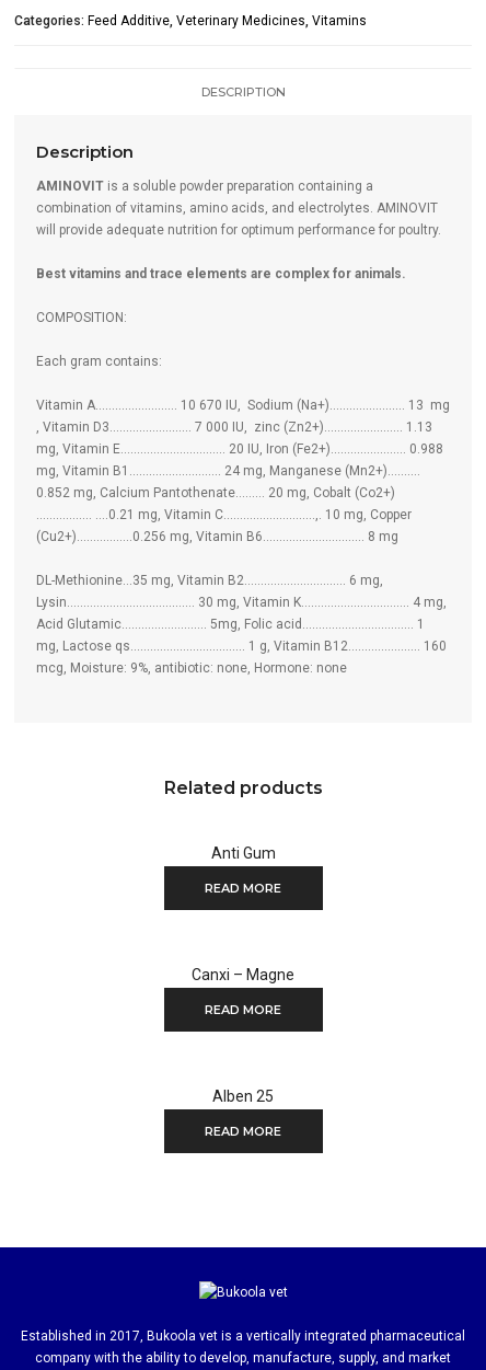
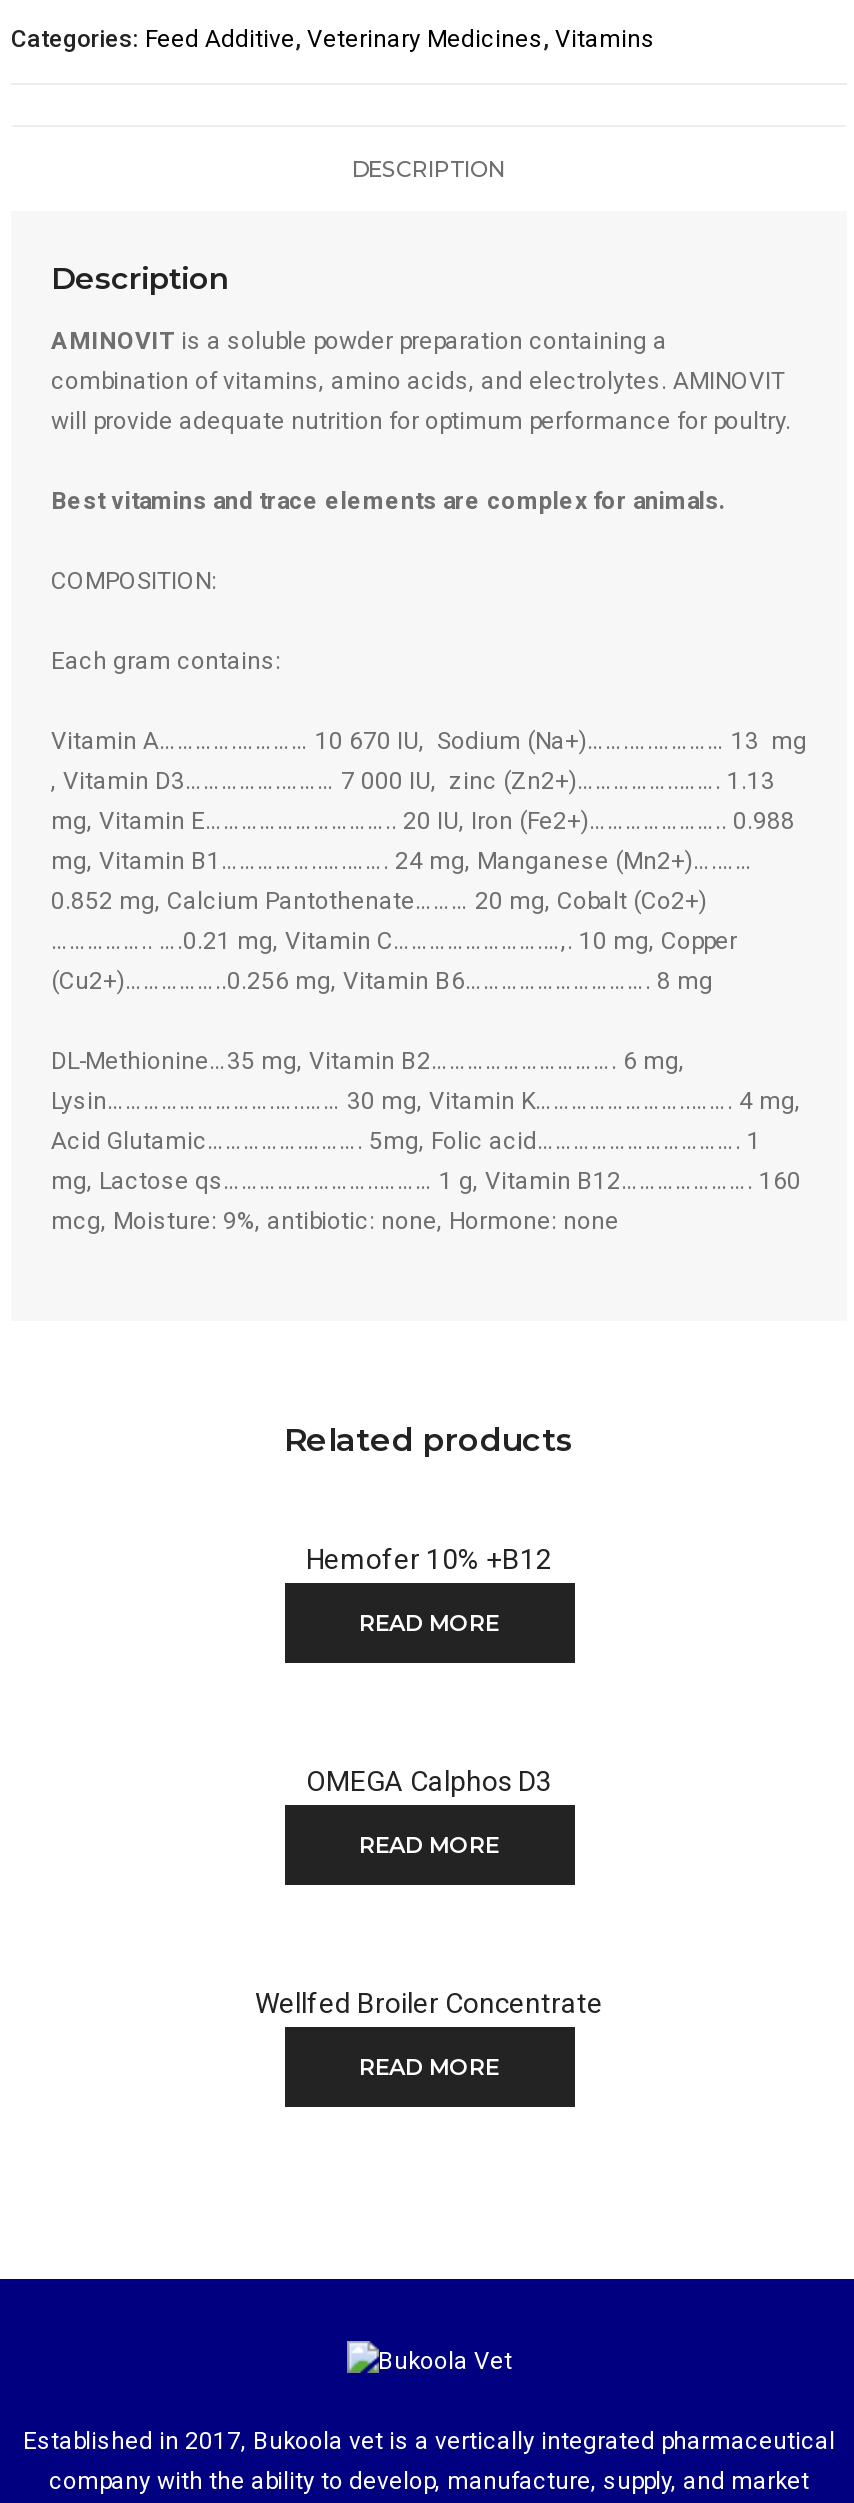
- Anti Gum
+ Hemofer 10% +B12

- Canxi – Magne
+ OMEGA Calphos D3

- Alben 25
+ Wellfed Broiler Concentrate
